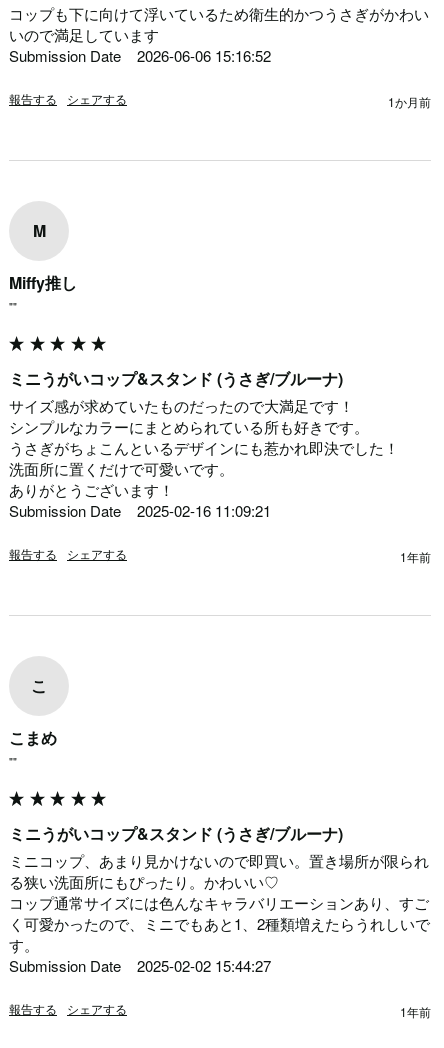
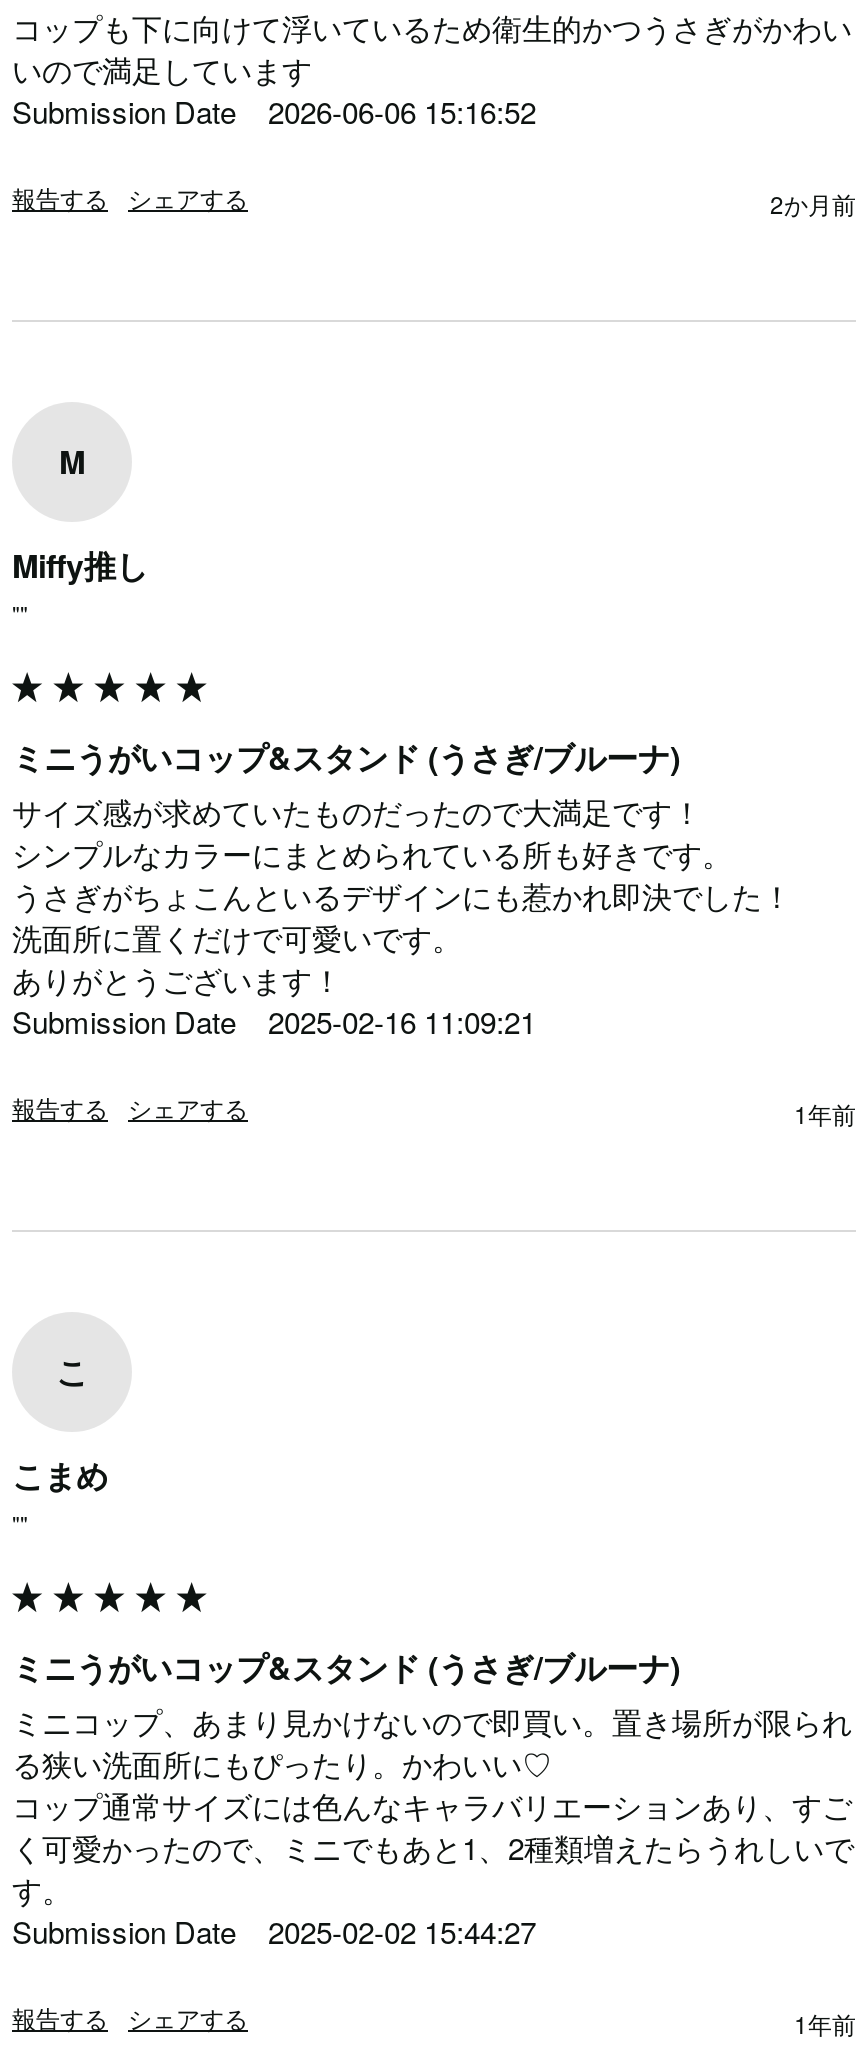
- 1か月前
+ 2か月前
